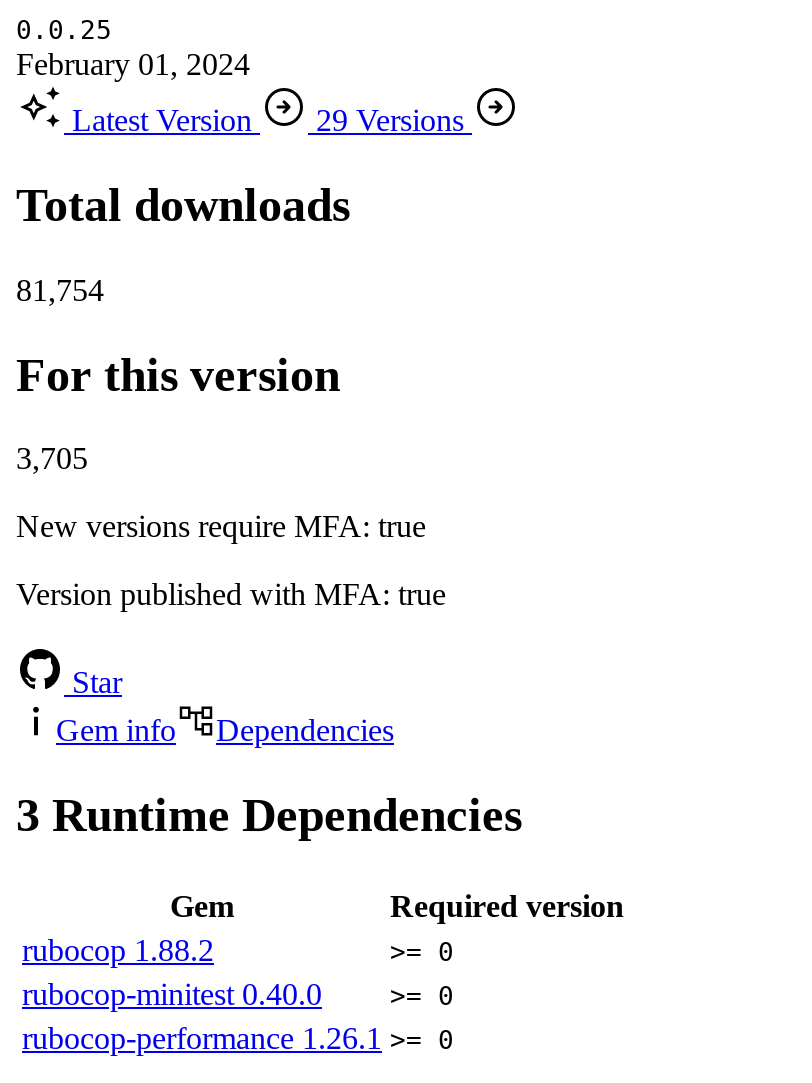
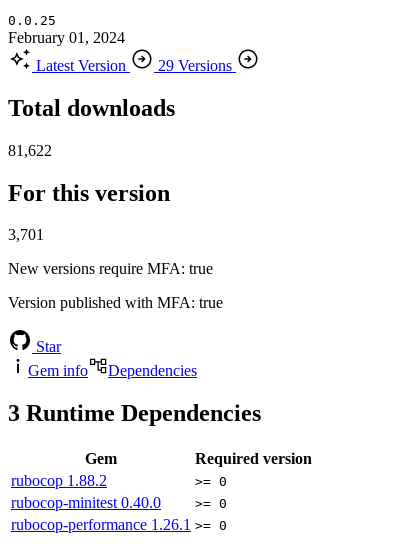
- 81,754
+ 81,622

- 3,705
+ 3,701
